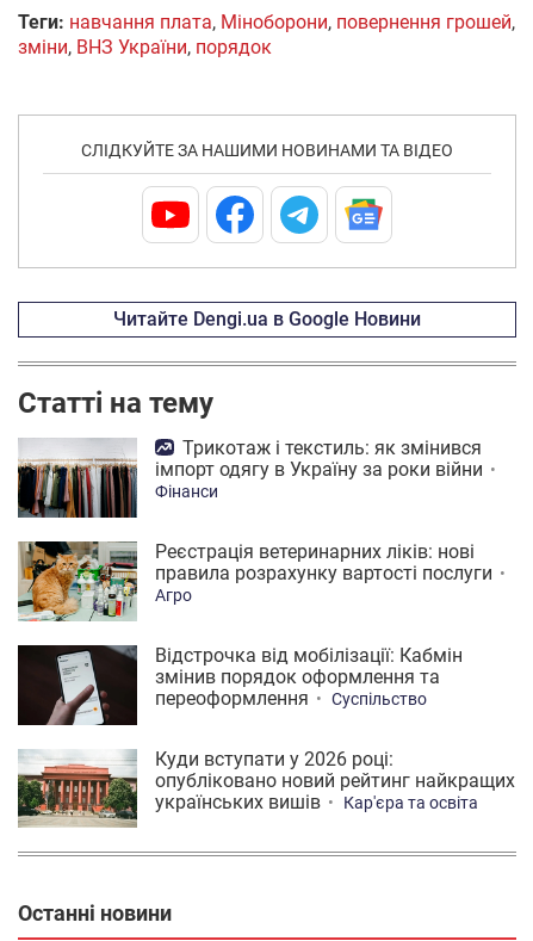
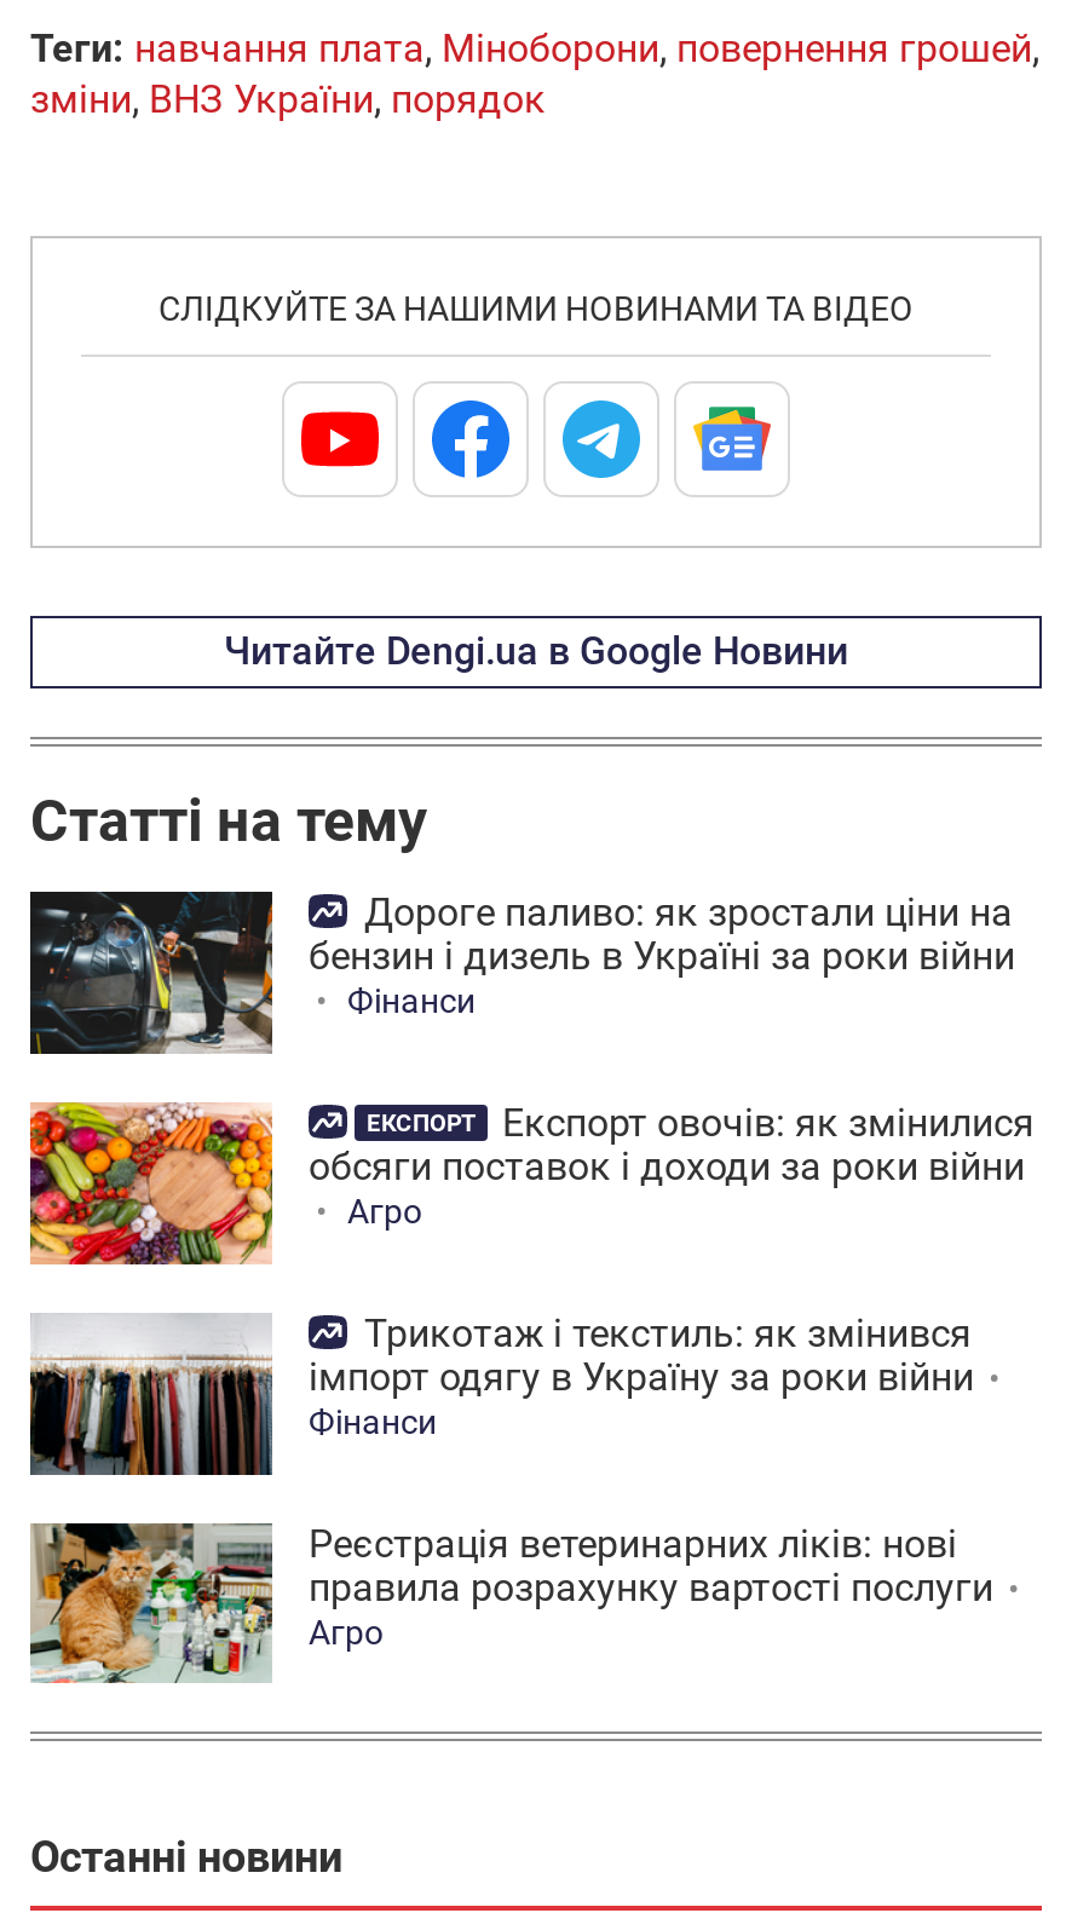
+ [image]
+ Дороге паливо: як зростали ціни на
+ бензин і дизель в Україні за роки війни
+ Фінанси
+ ЕКСПОРТ
+ Експорт овочів: як змінилися
+ обсяги поставок і доходи за роки війни
+ Агро

+ [image]

moved down: [image] | Трикотаж і текстиль: як змінився | імпорт одягу в Україну за роки війни | Фінанси | Реєстрація ветеринарних ліків: нові | правила розрахунку вартості послуги | Агро

- [image]
- Відстрочка від мобілізації: Кабмін
- змінив порядок оформлення та
- переоформлення
- Суспільство
- Куди вступати у 2026 році:
- опубліковано новий рейтинг найкращих
- українських вишів
- Кар'єра та освіта

- [image]
